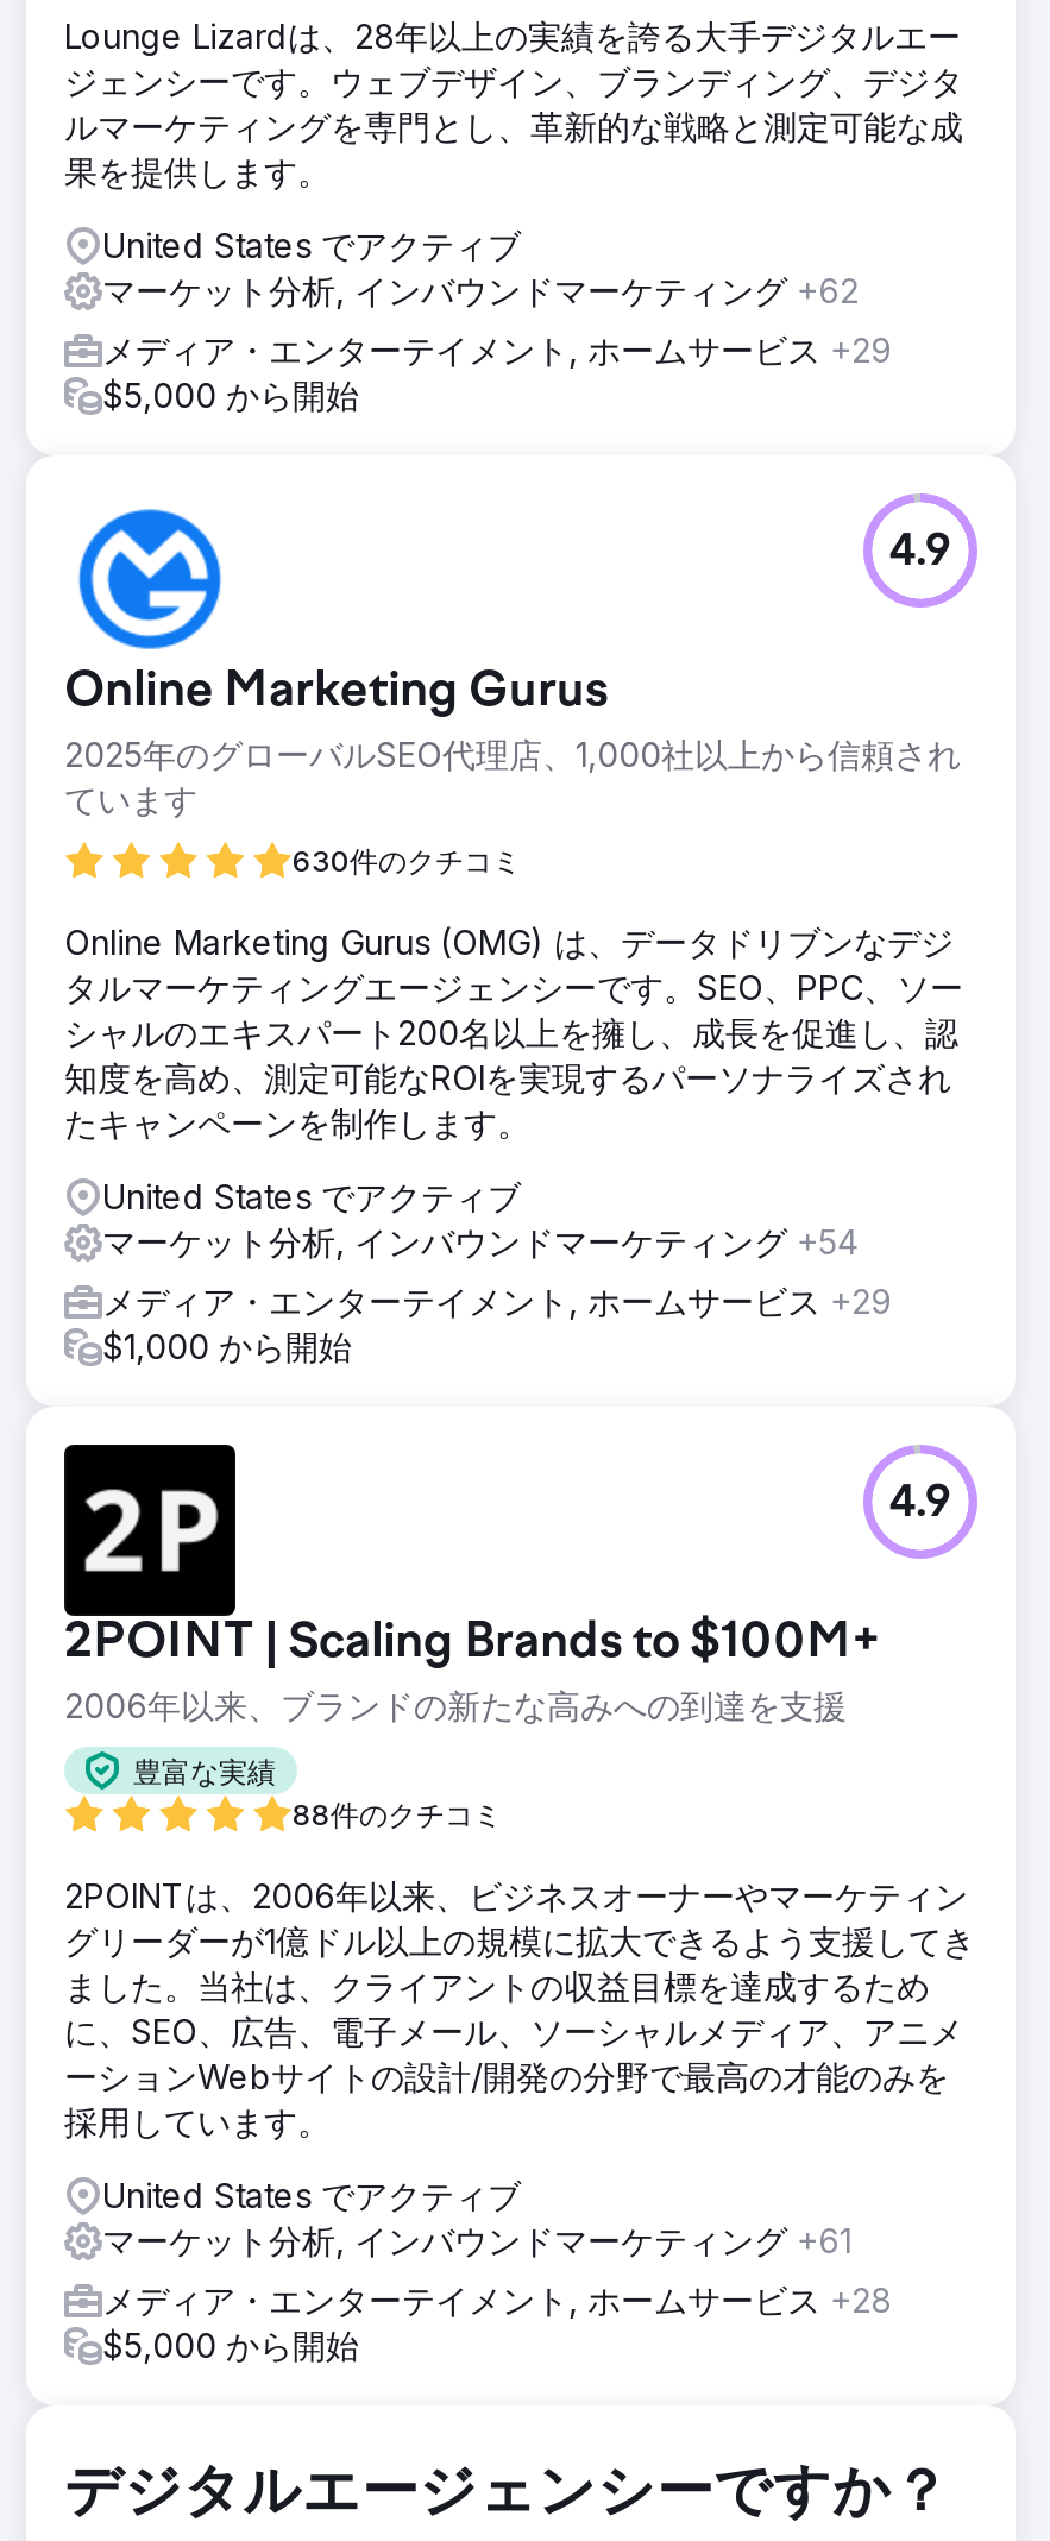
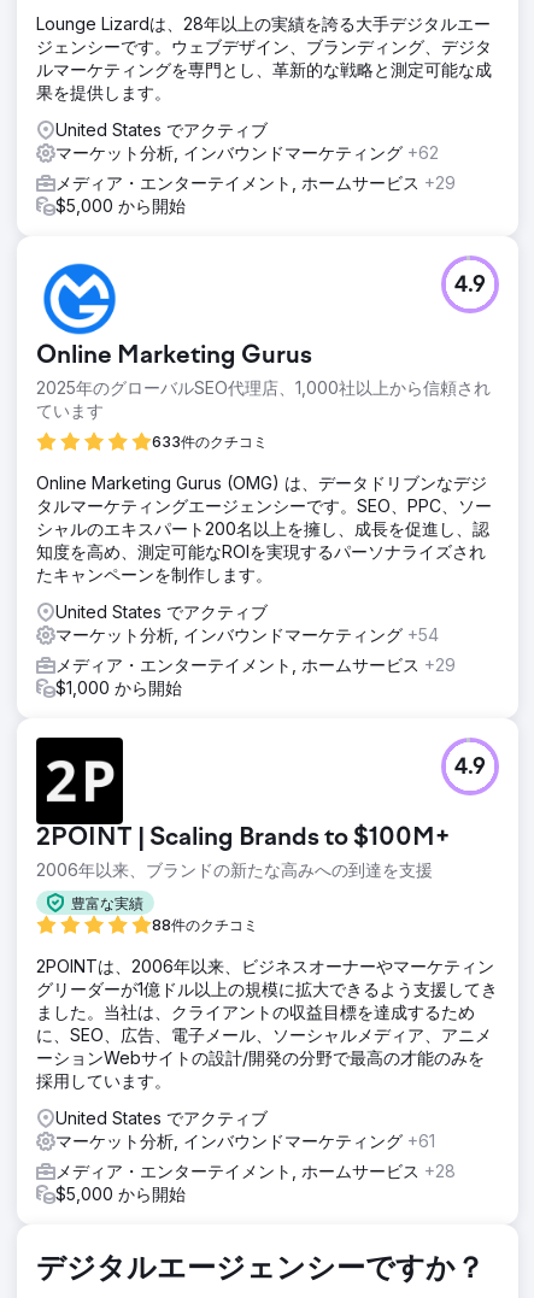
- 630件のクチコミ
+ 633件のクチコミ
